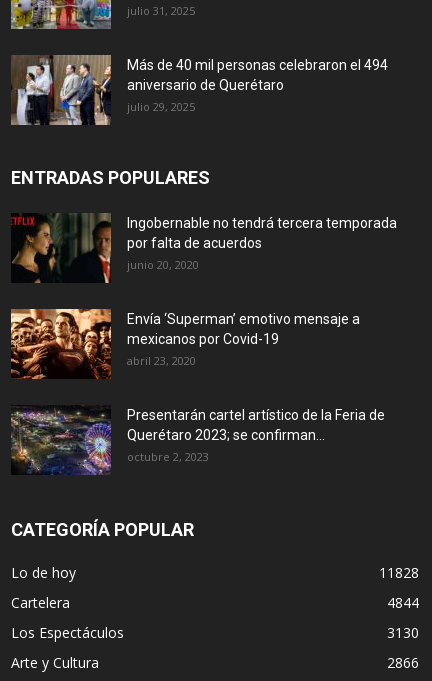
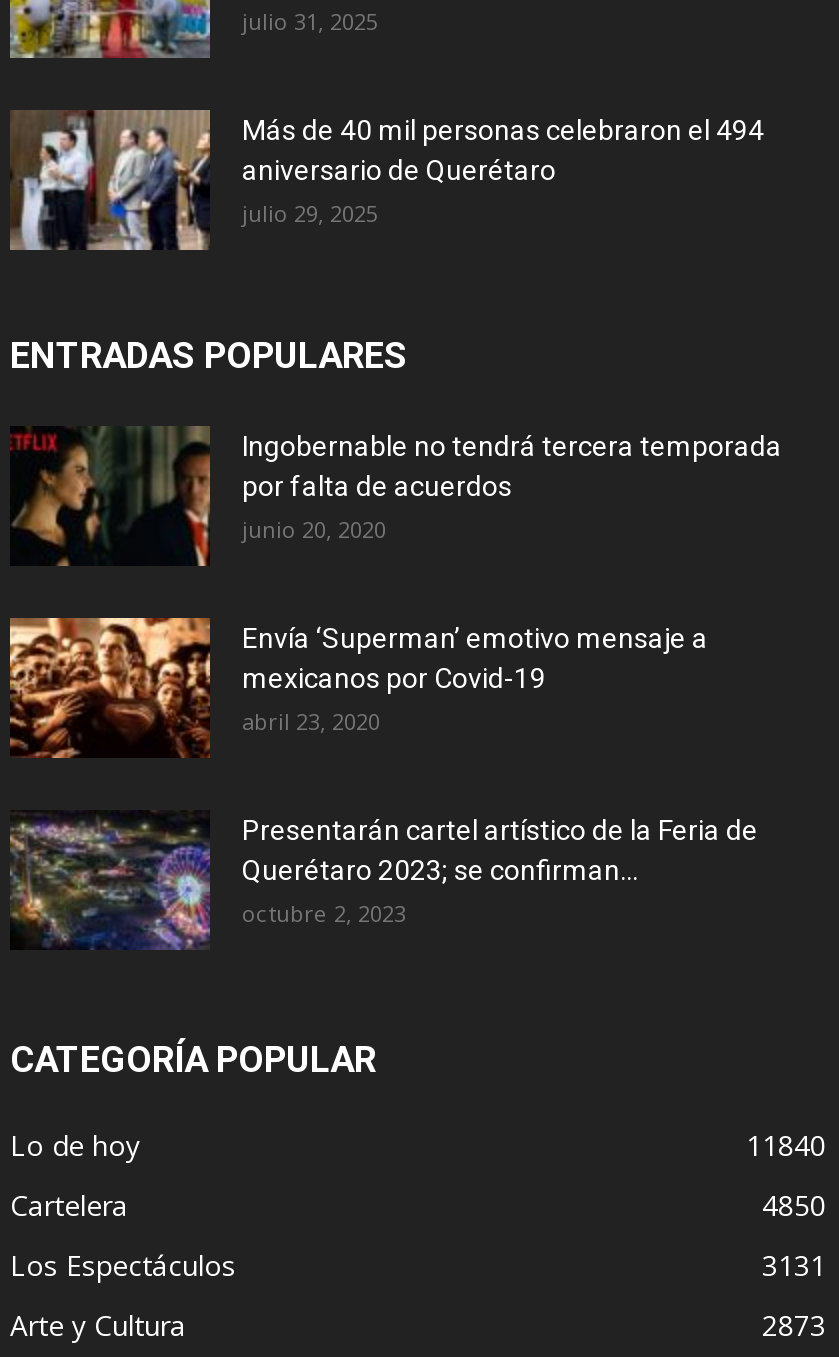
- 11828
+ 11840

- 4844
+ 4850

- 3130
+ 3131

- 2866
+ 2873
